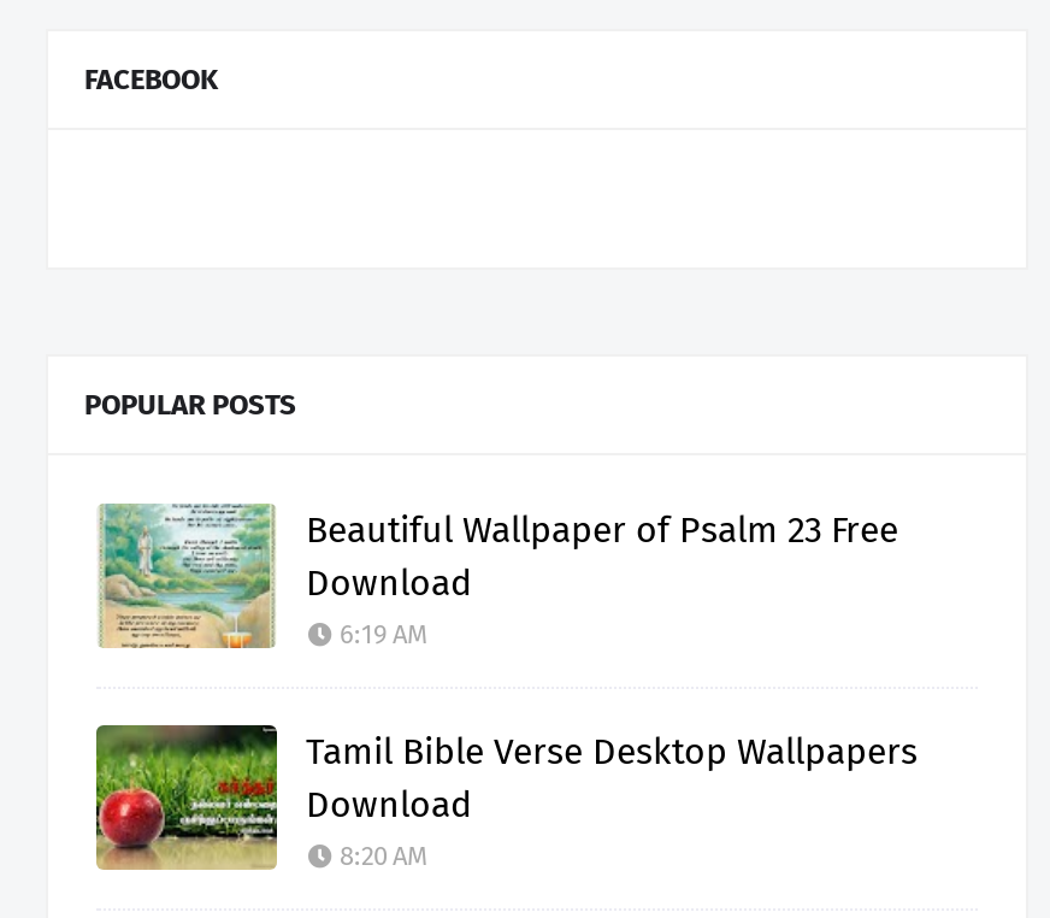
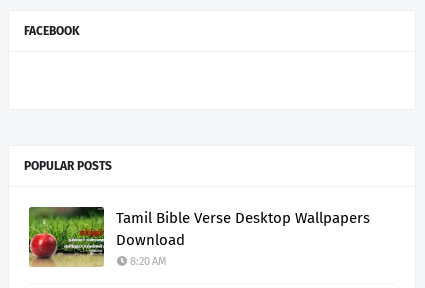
- [image]
- Beautiful Wallpaper of Psalm 23 Free
- Download
- 6:19 AM
